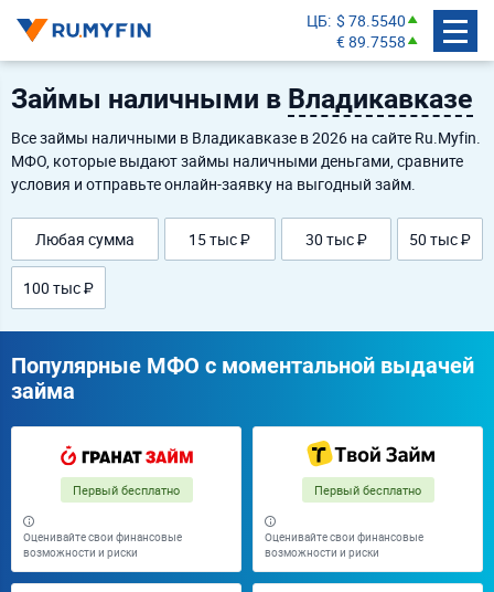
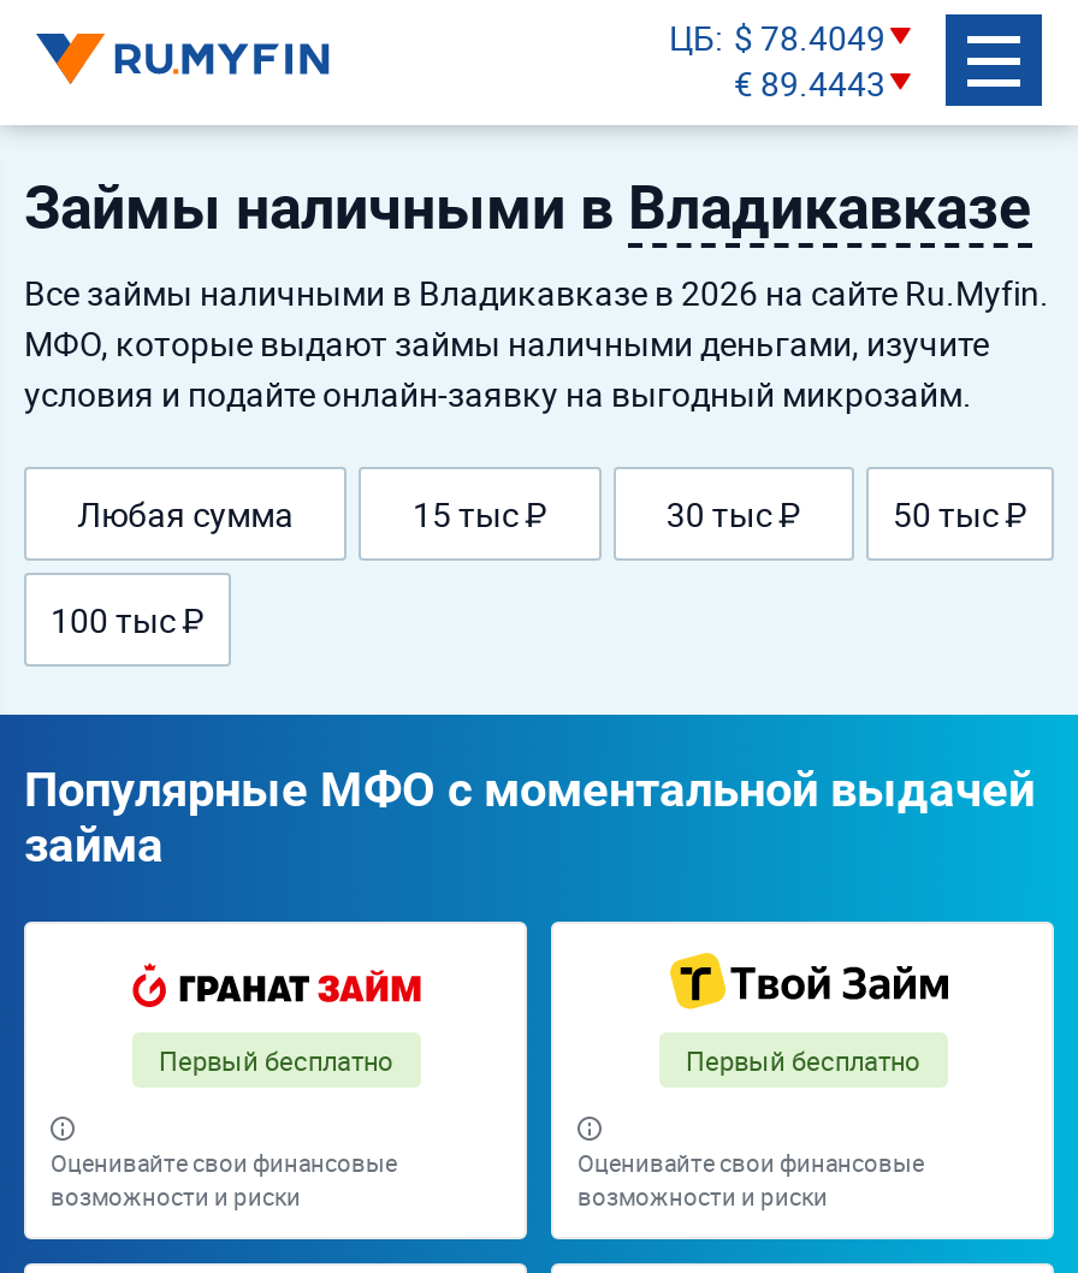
- ЦБ $ 78.5540
+ ЦБ $ 78.4049

- € 89.7558
+ € 89.4443

- МФО, которые выдают займы наличными деньгами, сравните
+ МФО, которые выдают займы наличными деньгами, изучите

- условия и отправьте онлайн-заявку на выгодный займ.
+ условия и подайте онлайн-заявку на выгодный микрозайм.
